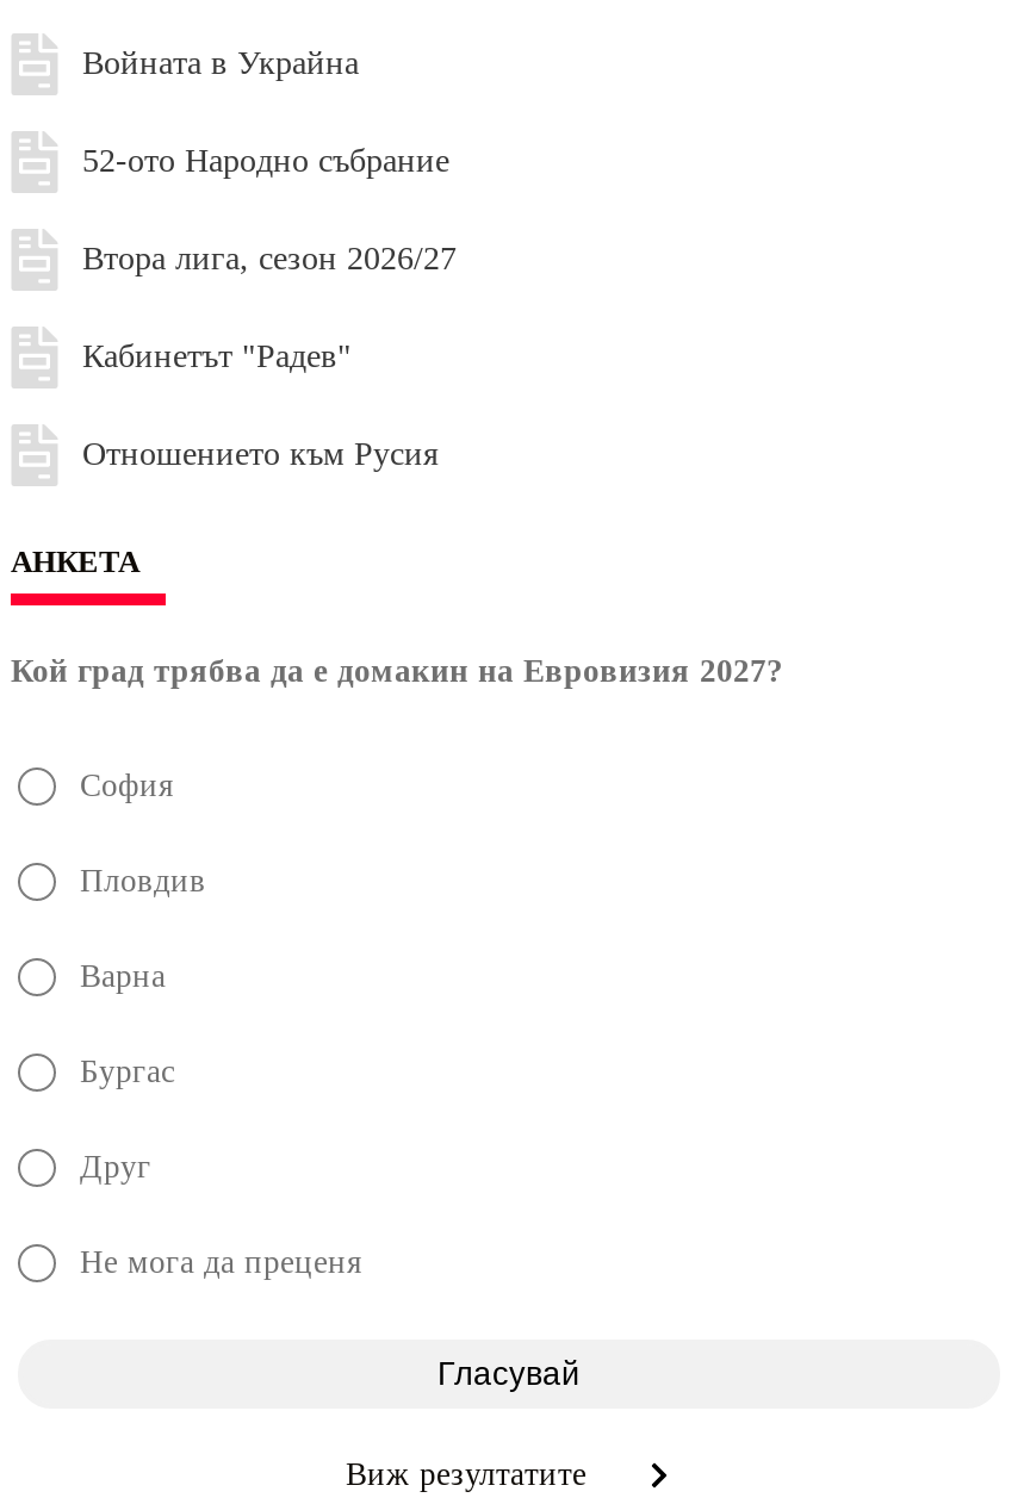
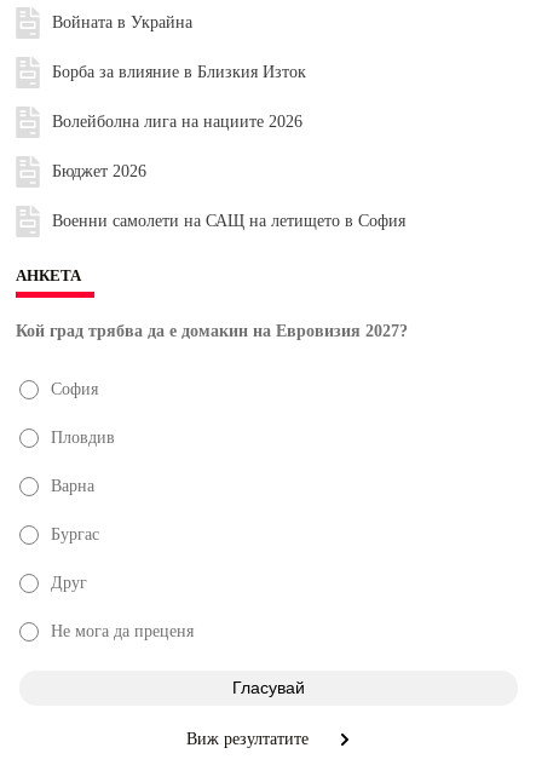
- 52-ото Народно събрание
+ Борба за влияние в Близкия Изток

- Втора лига, сезон 2026/27
+ Волейболна лига на нациите 2026

- Кабинетът "Радев"
+ Бюджет 2026

- Отношението към Русия
+ Военни самолети на САЩ на летището в София
